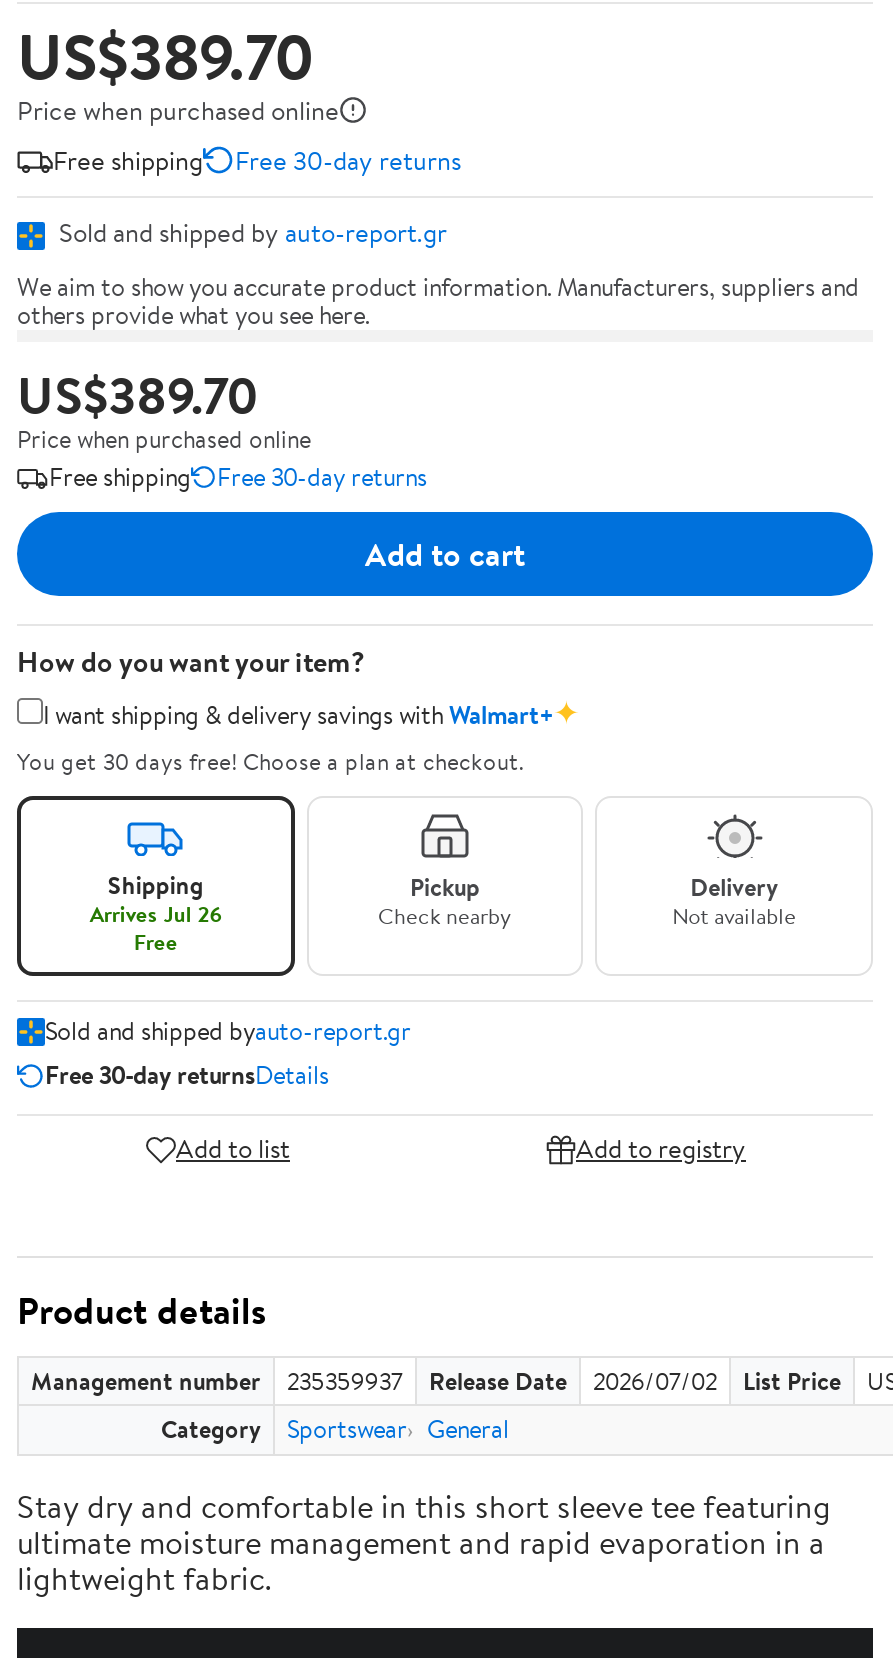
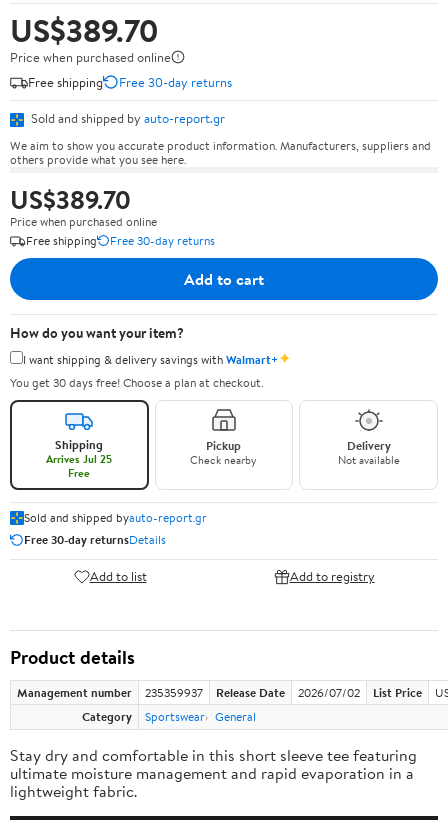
- Arrives Jul 26
+ Arrives Jul 25
